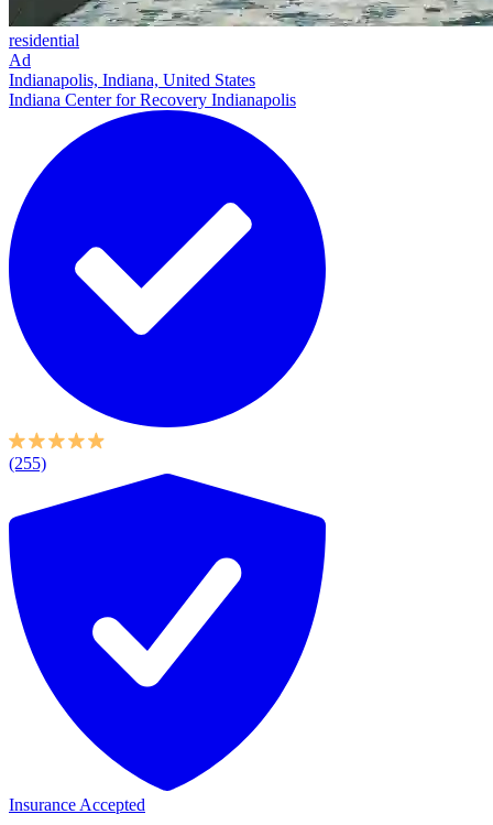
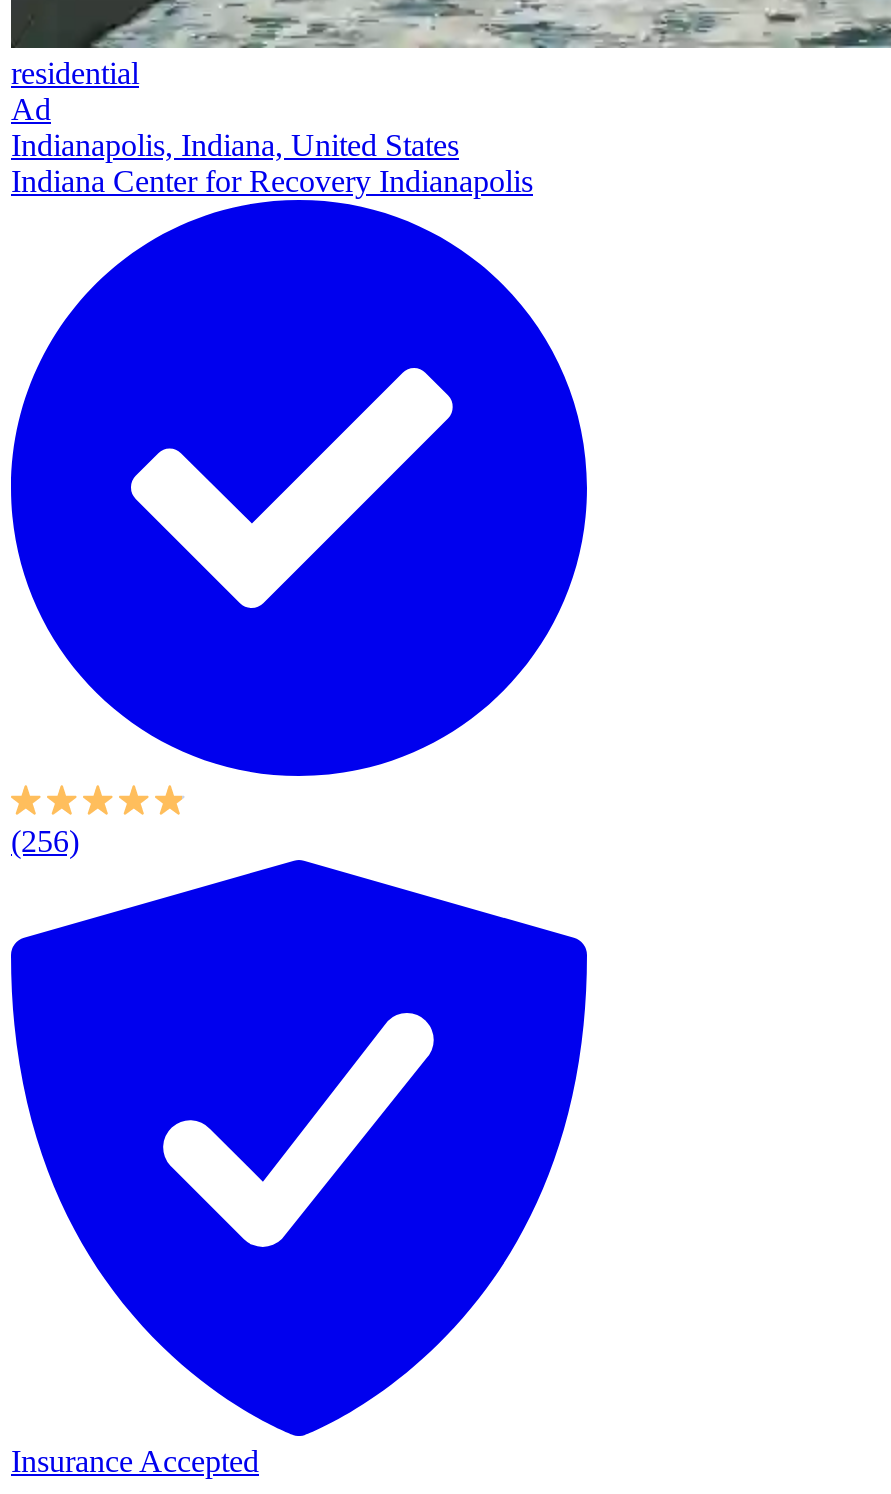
- (255)
+ (256)
